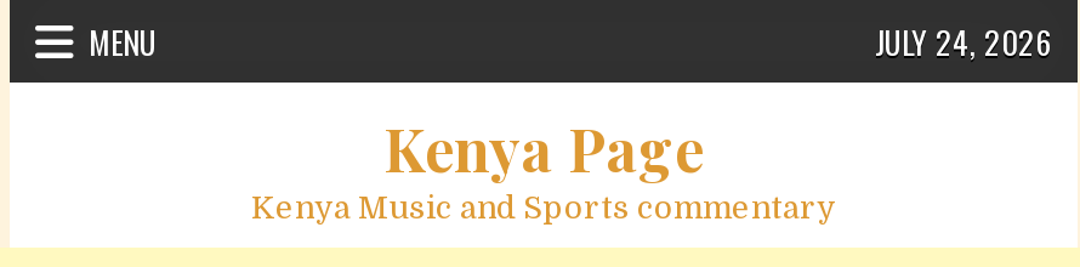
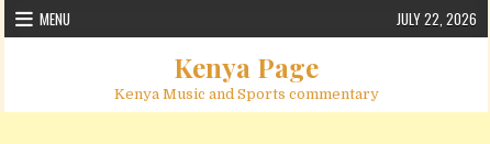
- JULY 24, 2026
+ JULY 22, 2026
